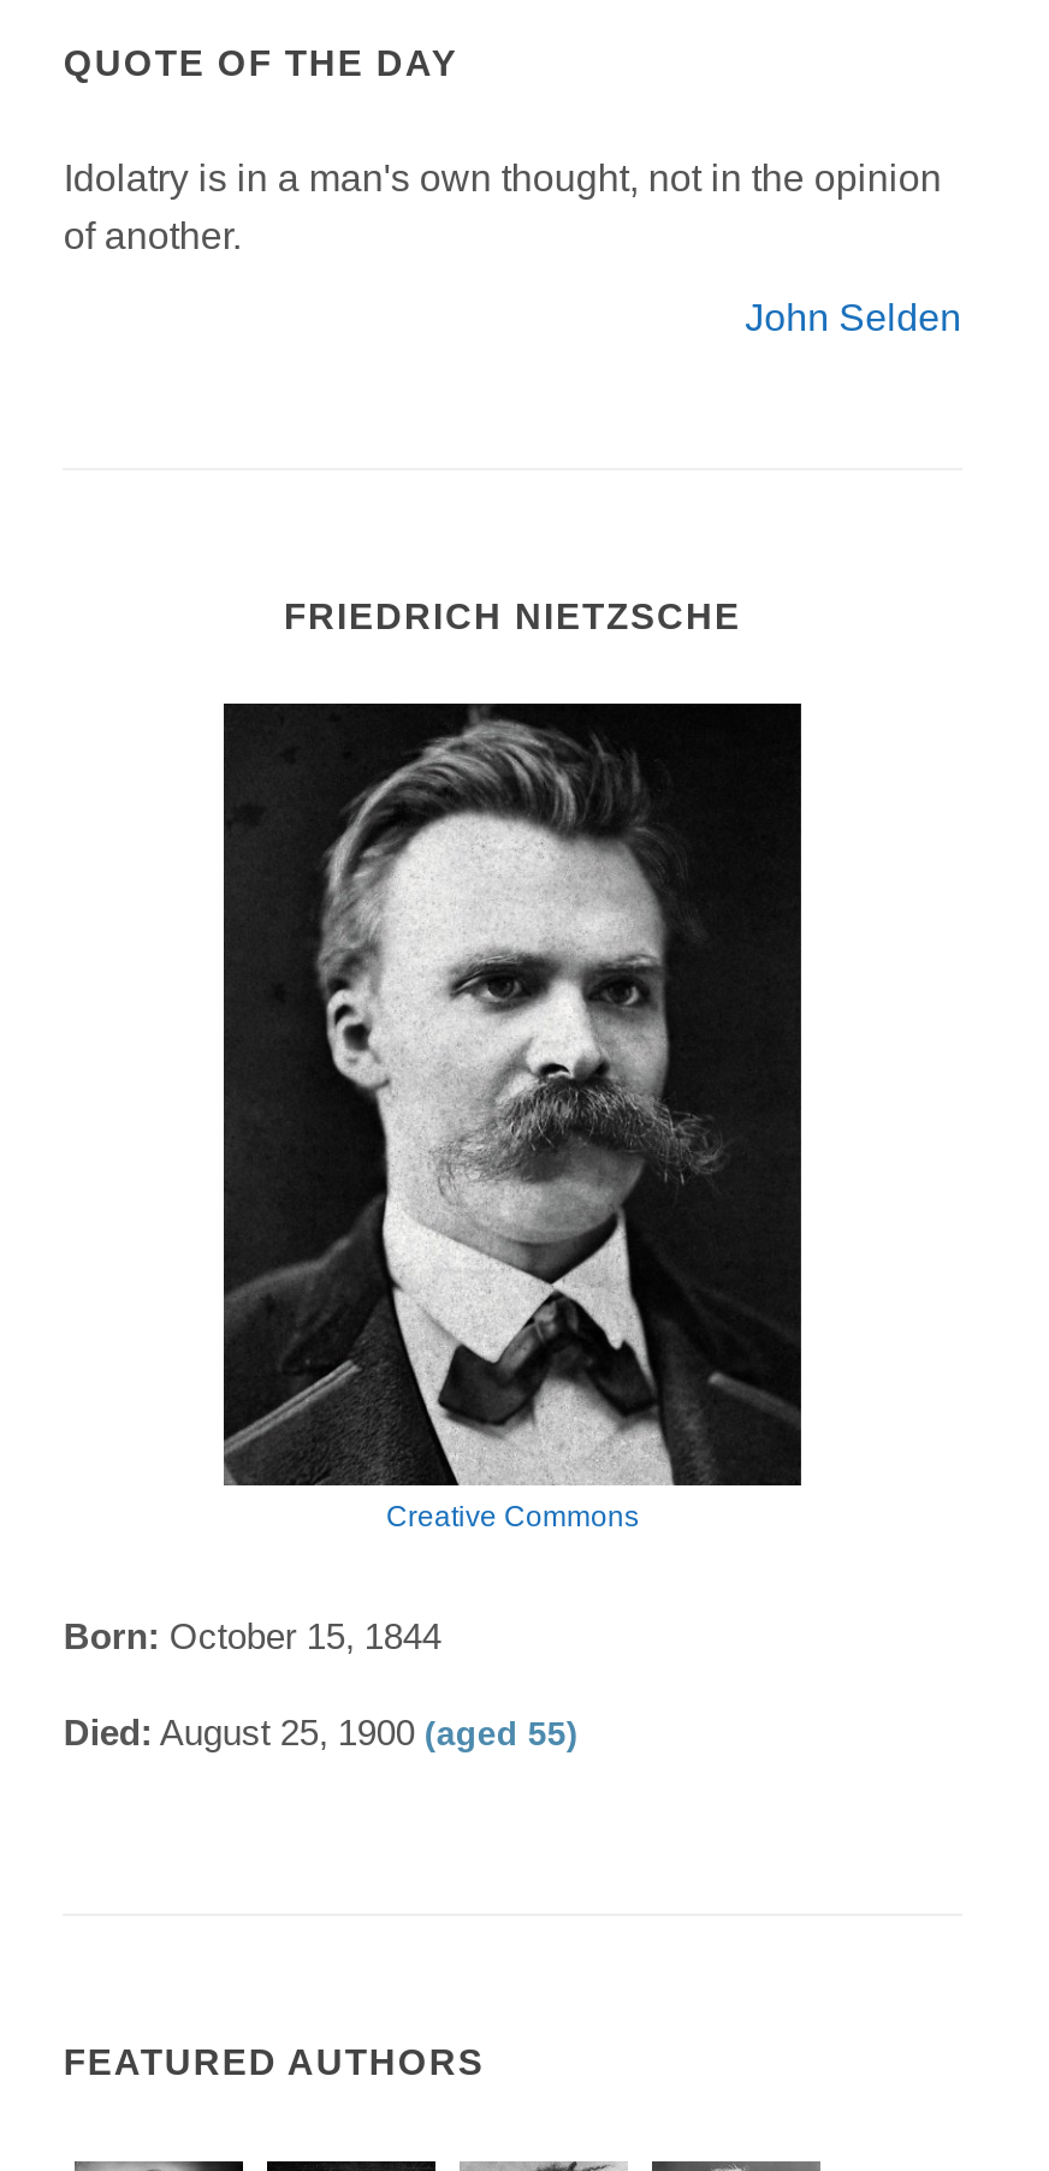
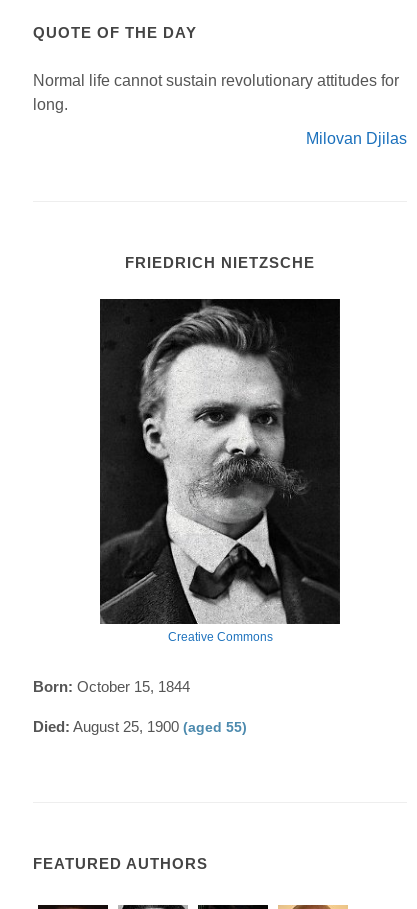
- Idolatry is in a man's own thought, not in the opinion
- of another.
+ Normal life cannot sustain revolutionary attitudes for
+ long.

- John Selden
+ Milovan Djilas
